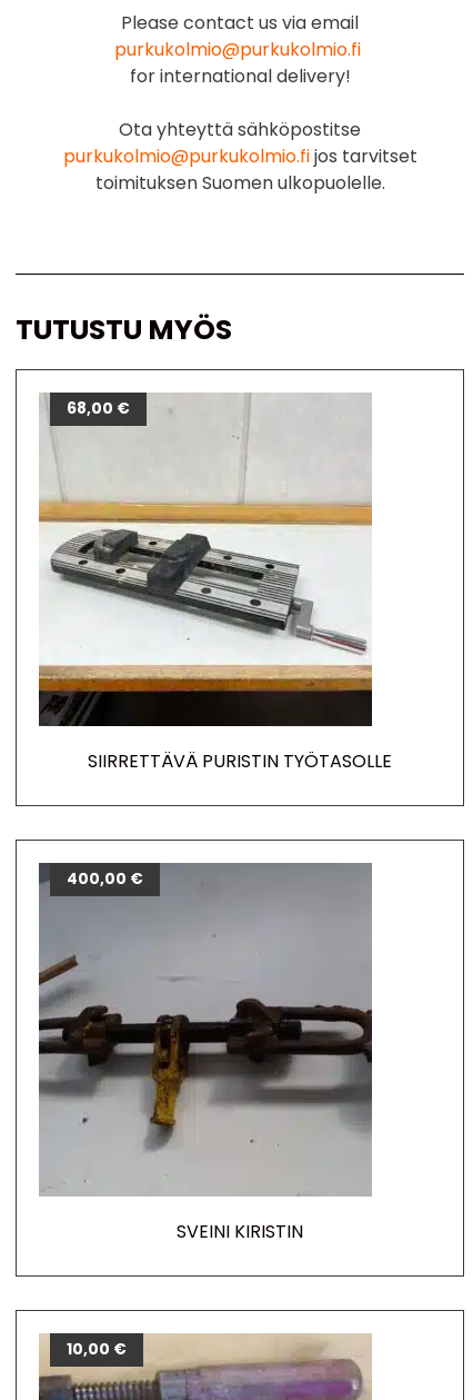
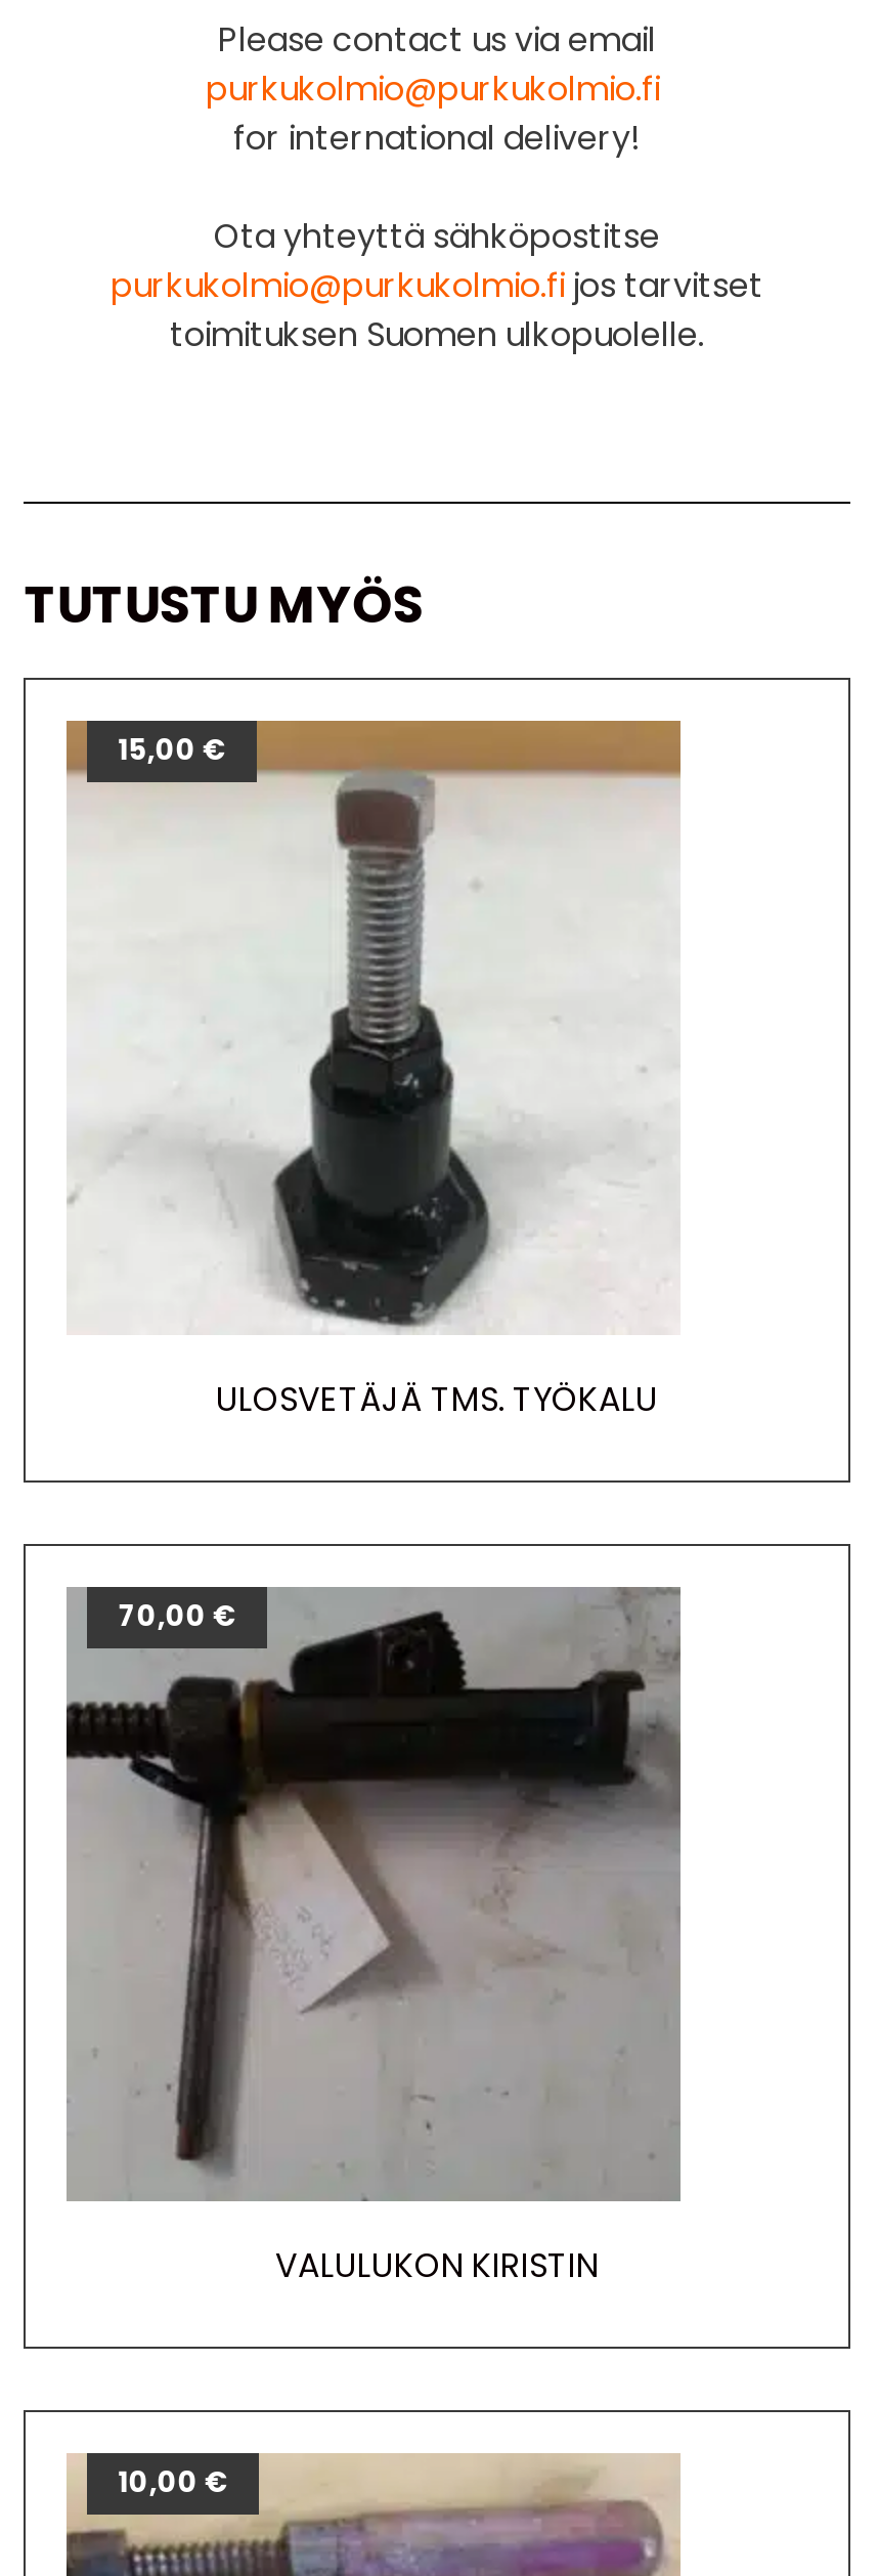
- [image]
- 68,00 €
+ [image]
+ 15,00 €

- SIIRRETTÄVÄ PURISTIN TYÖTASOLLE
+ ULOSVETÄJÄ TMS. TYÖKALU

- [image]
- 400,00 €
+ [image]
+ 70,00 €

- SVEINI KIRISTIN
+ VALULUKON KIRISTIN
